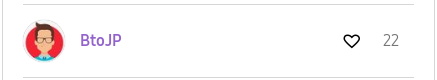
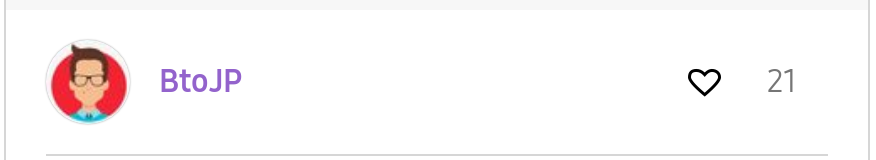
- 22
+ 21
